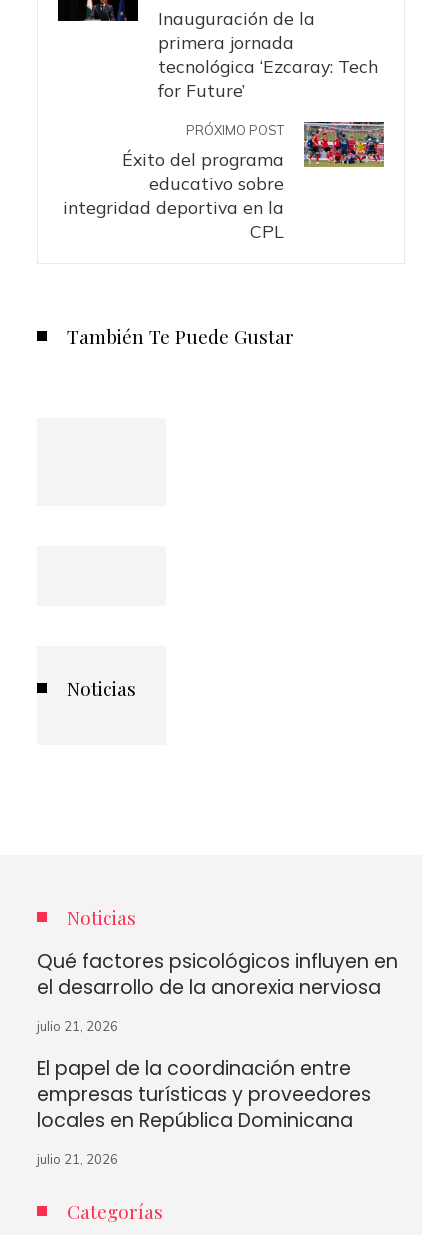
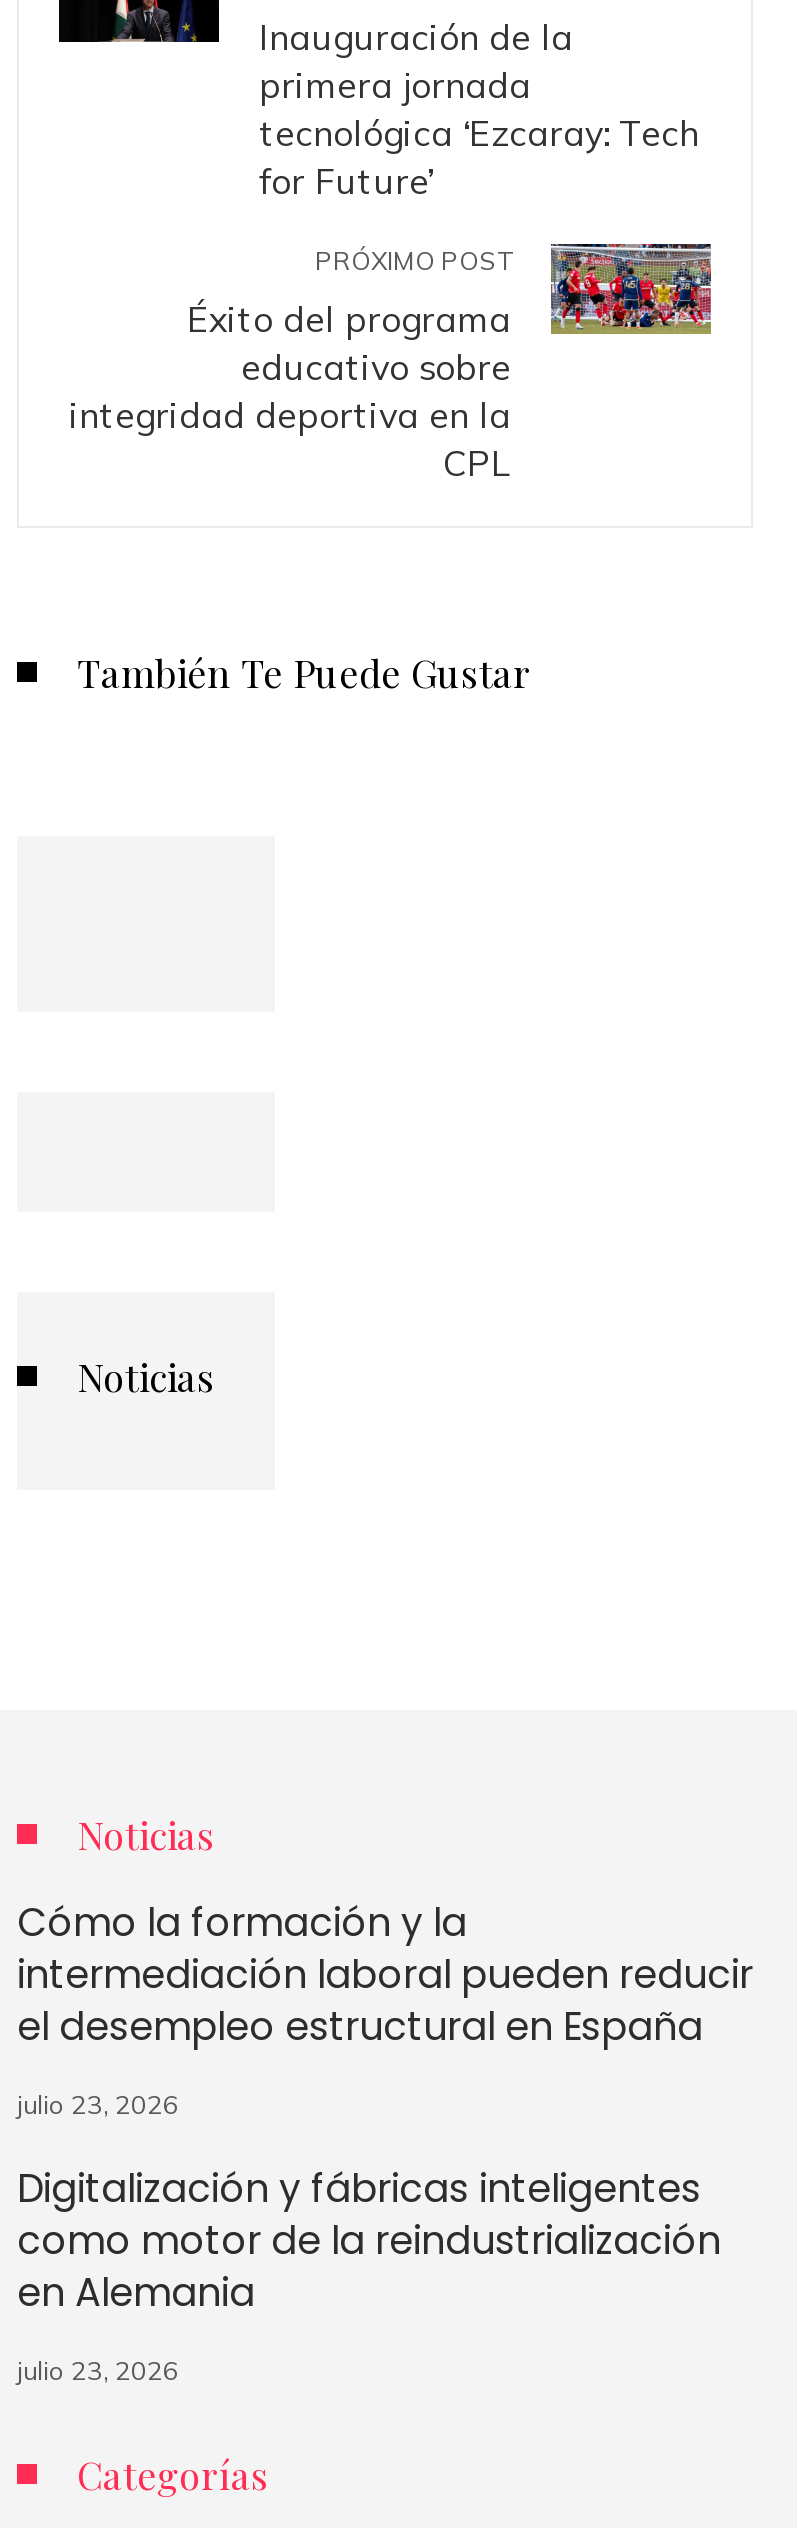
- Qué factores psicológicos influyen en
- el desarrollo de la anorexia nerviosa
+ Cómo la formación y la
+ intermediación laboral pueden reducir
+ el desempleo estructural en España

- julio 21, 2026
+ julio 23, 2026

- El papel de la coordinación entre
- empresas turísticas y proveedores
- locales en República Dominicana
+ Digitalización y fábricas inteligentes
+ como motor de la reindustrialización
+ en Alemania

- julio 21, 2026
+ julio 23, 2026
